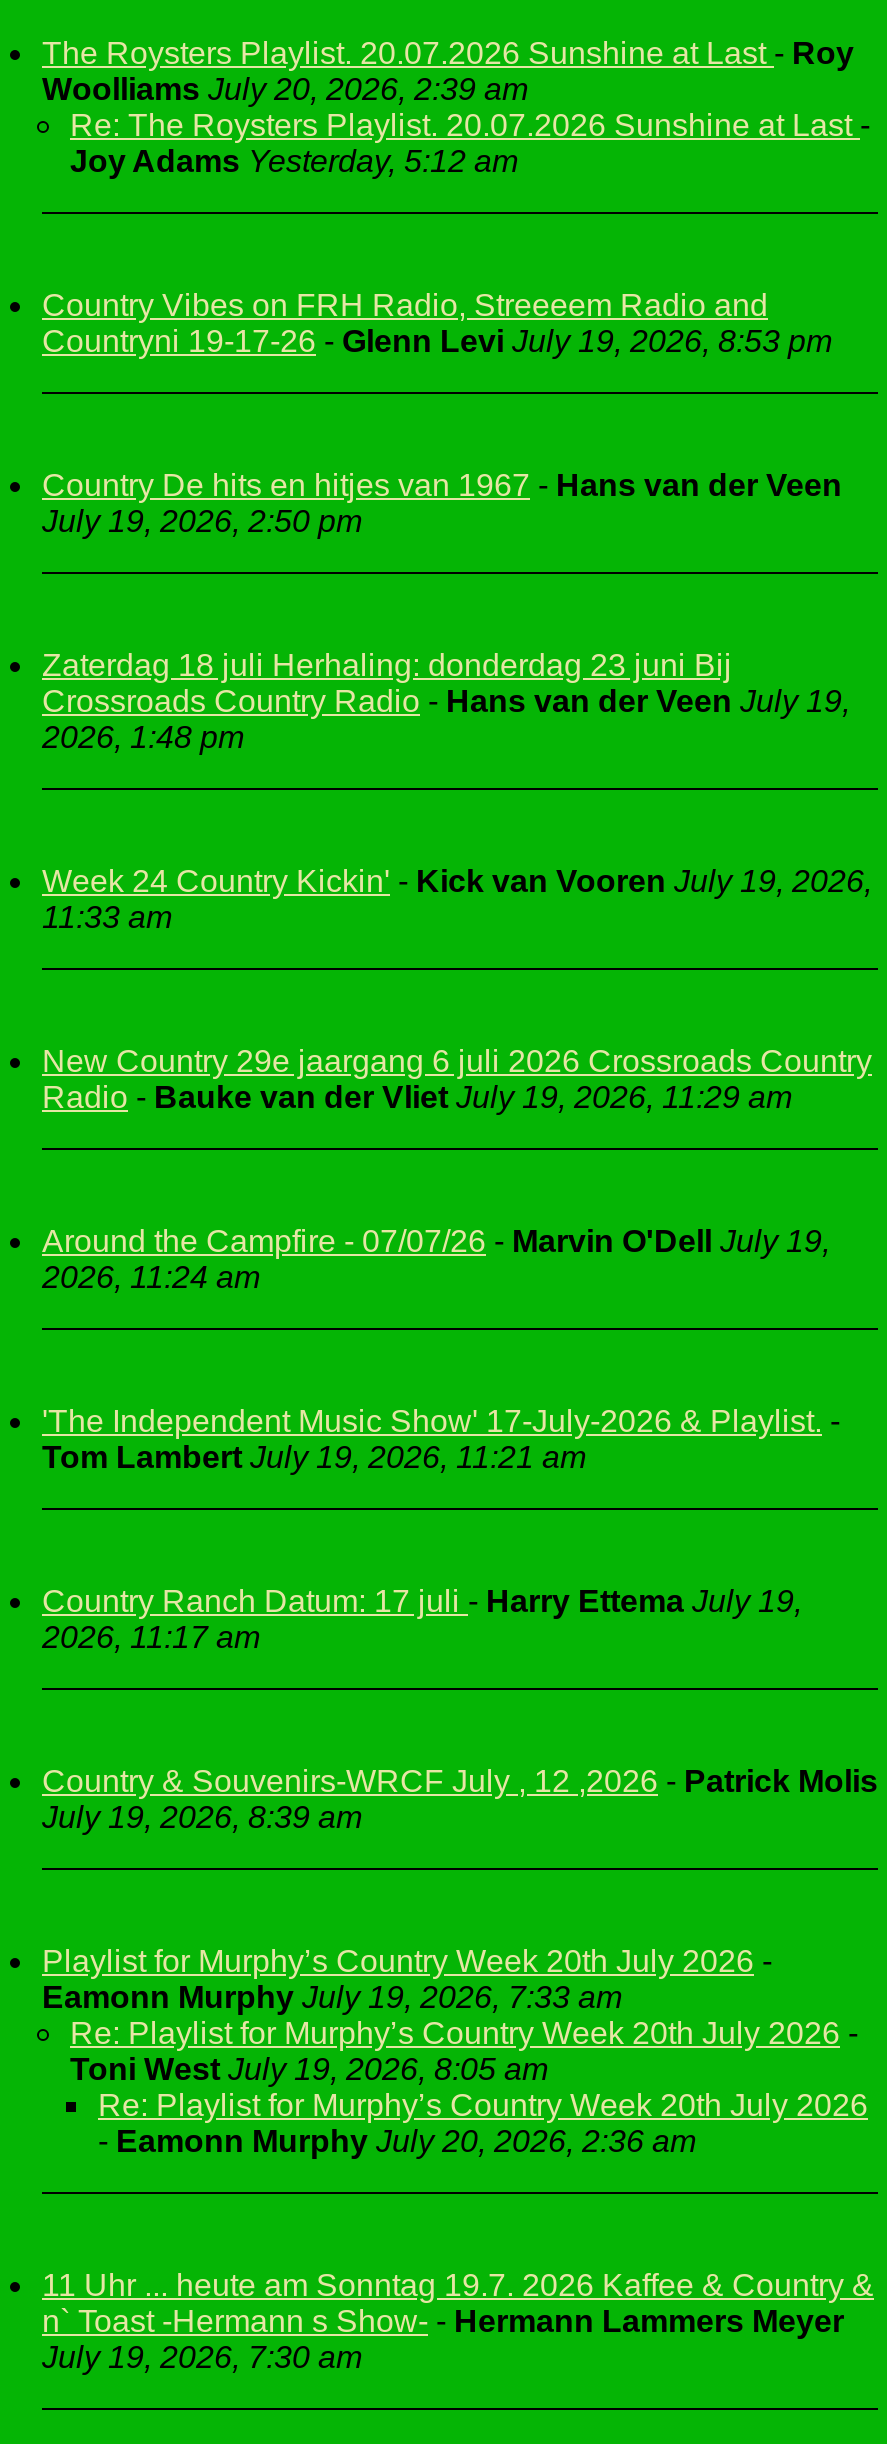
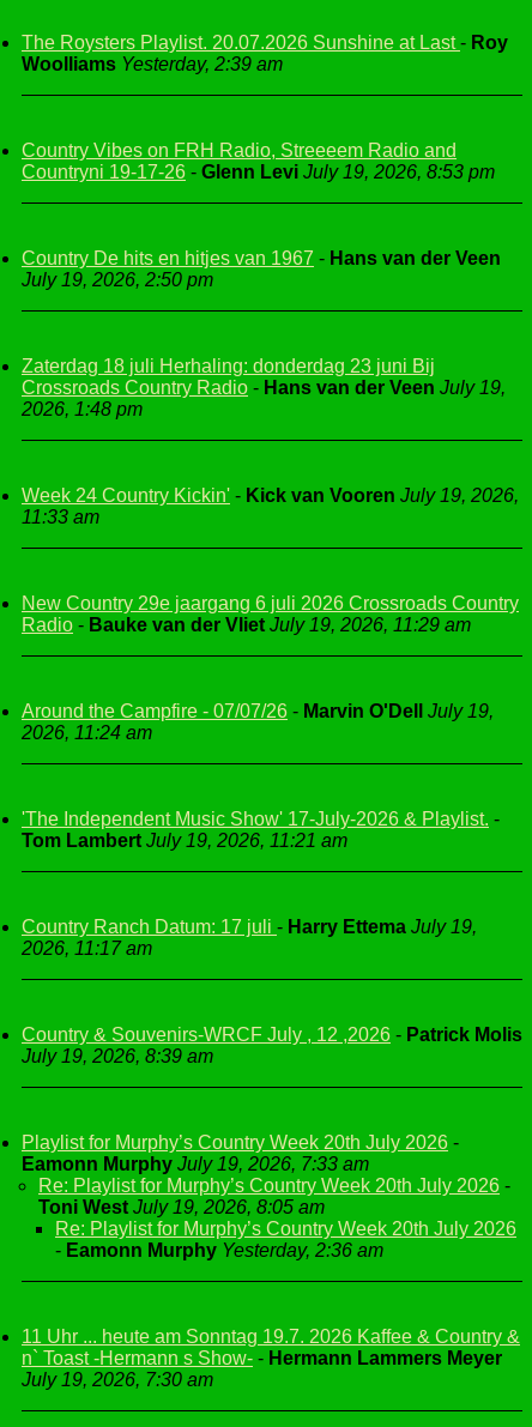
- Woolliams July 20, 2026, 2:39 am
- Re: The Roysters Playlist. 20.07.2026 Sunshine at Last -
- Joy Adams Yesterday, 5:12 am
+ Woolliams Yesterday, 2:39 am

- - Eamonn Murphy July 20, 2026, 2:36 am
+ - Eamonn Murphy Yesterday, 2:36 am
